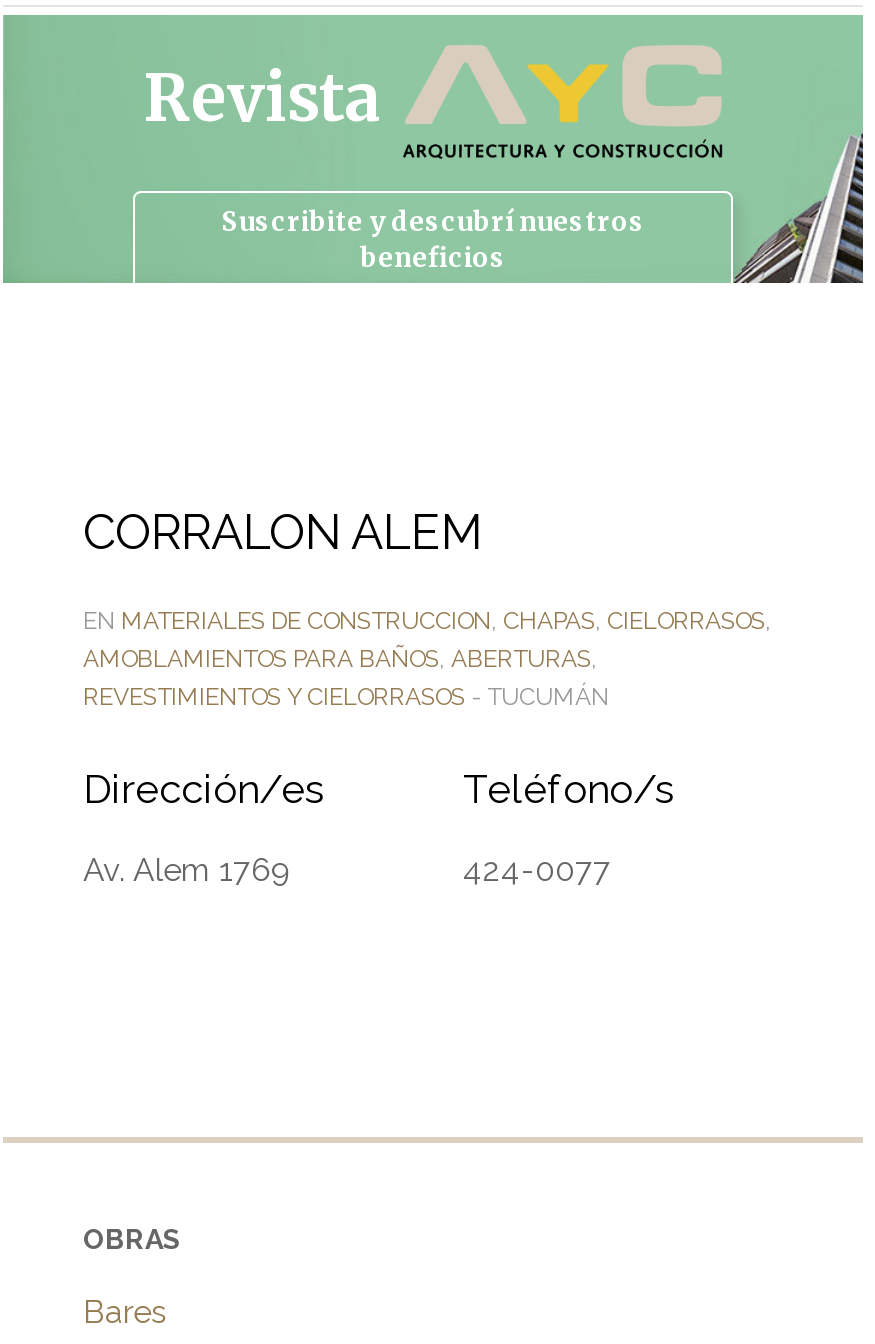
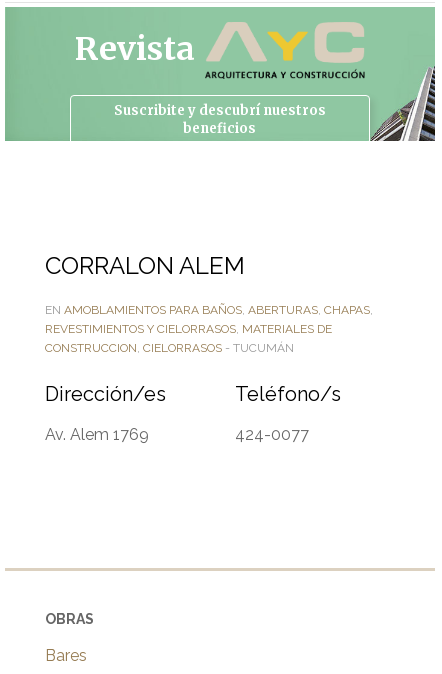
- EN MATERIALES DE CONSTRUCCION, CHAPAS, CIELORRASOS,
- AMOBLAMIENTOS PARA BAÑOS, ABERTURAS,
- REVESTIMIENTOS Y CIELORRASOS - TUCUMÁN
+ EN AMOBLAMIENTOS PARA BAÑOS, ABERTURAS, CHAPAS,
+ REVESTIMIENTOS Y CIELORRASOS, MATERIALES DE
+ CONSTRUCCION, CIELORRASOS - TUCUMÁN
